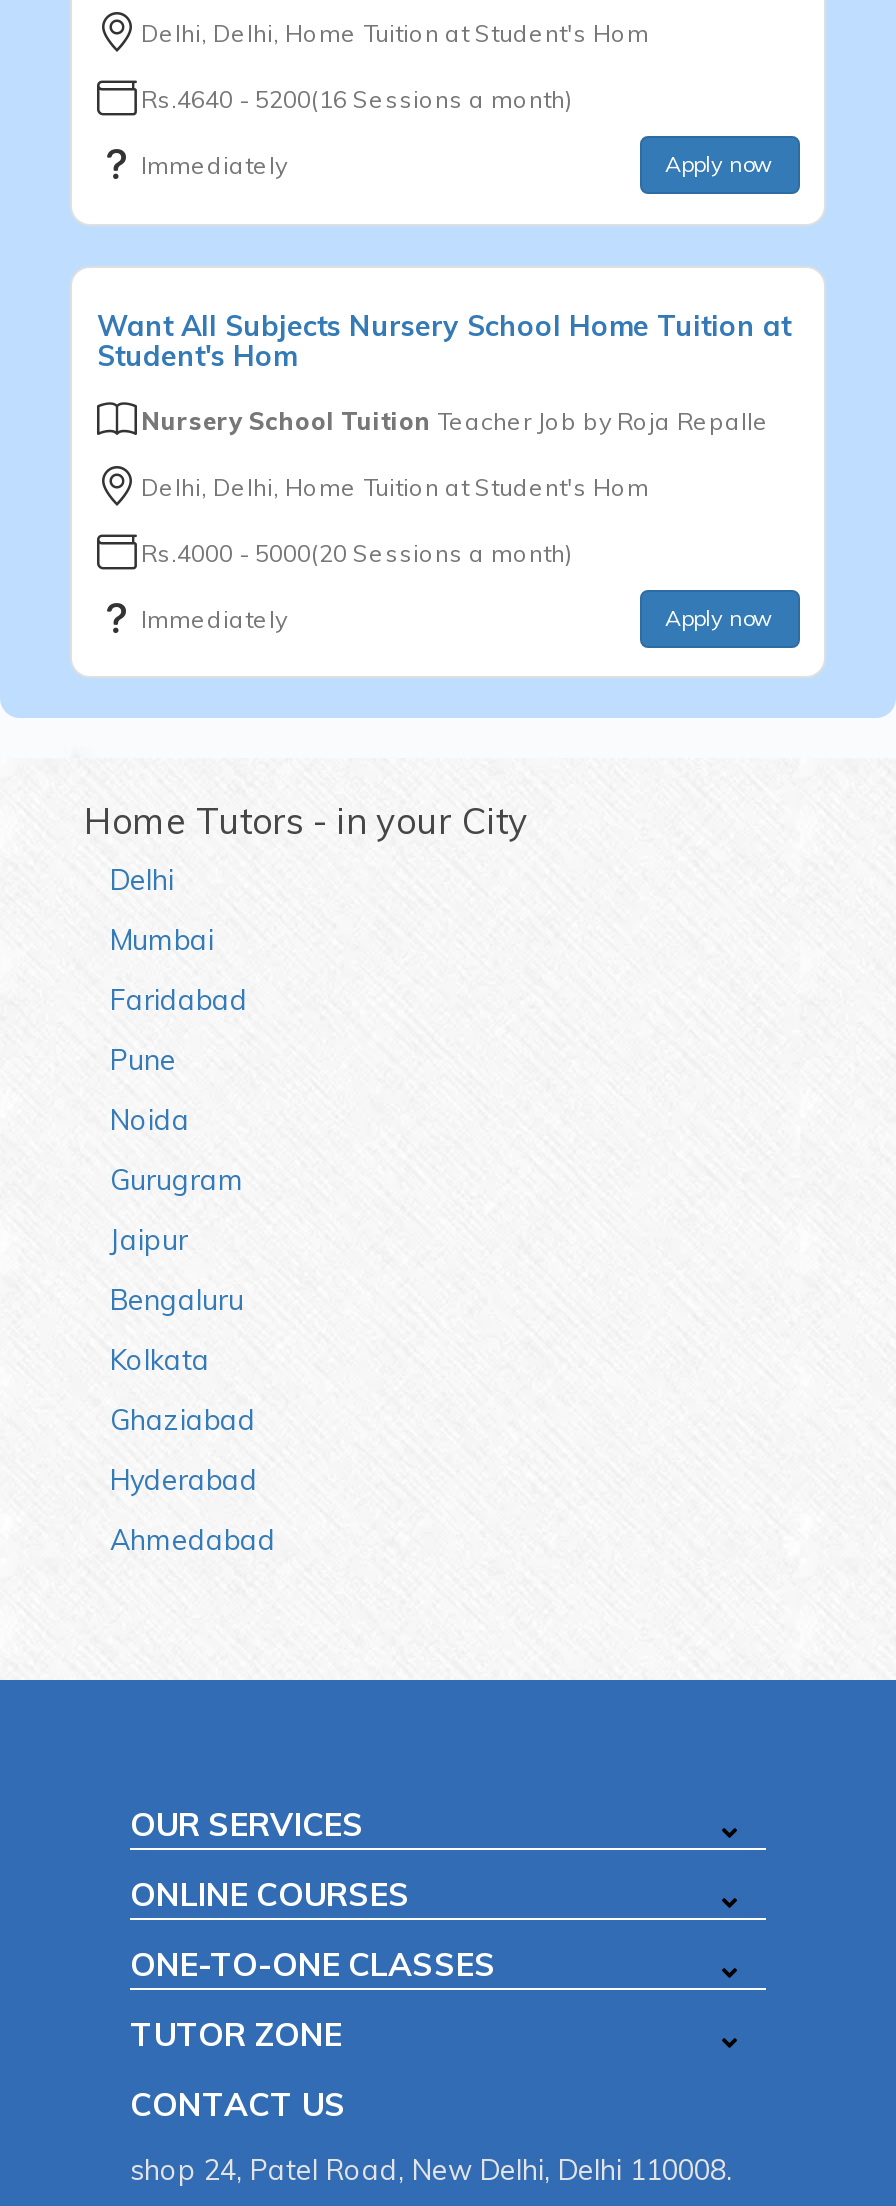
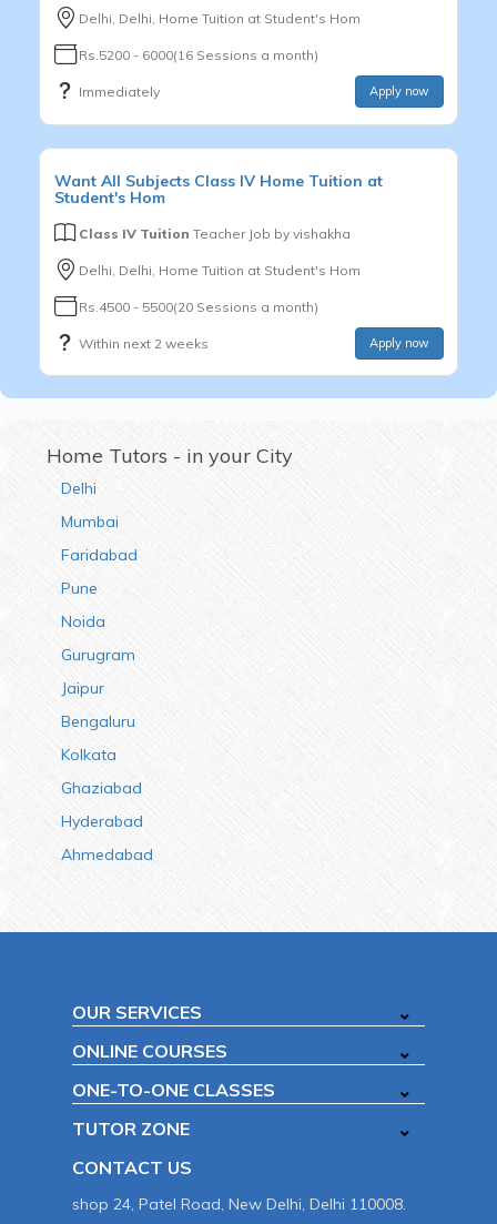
- Rs.4640 - 5200(16 Sessions a month)
+ Rs.5200 - 6000(16 Sessions a month)

- Want All Subjects Nursery School Home Tuition at
+ Want All Subjects Class IV Home Tuition at

- Nursery School Tuition Teacher Job by Roja Repalle
+ Class IV Tuition Teacher Job by vishakha

- Rs.4000 - 5000(20 Sessions a month)
+ Rs.4500 - 5500(20 Sessions a month)

- Immediately
+ Within next 2 weeks
